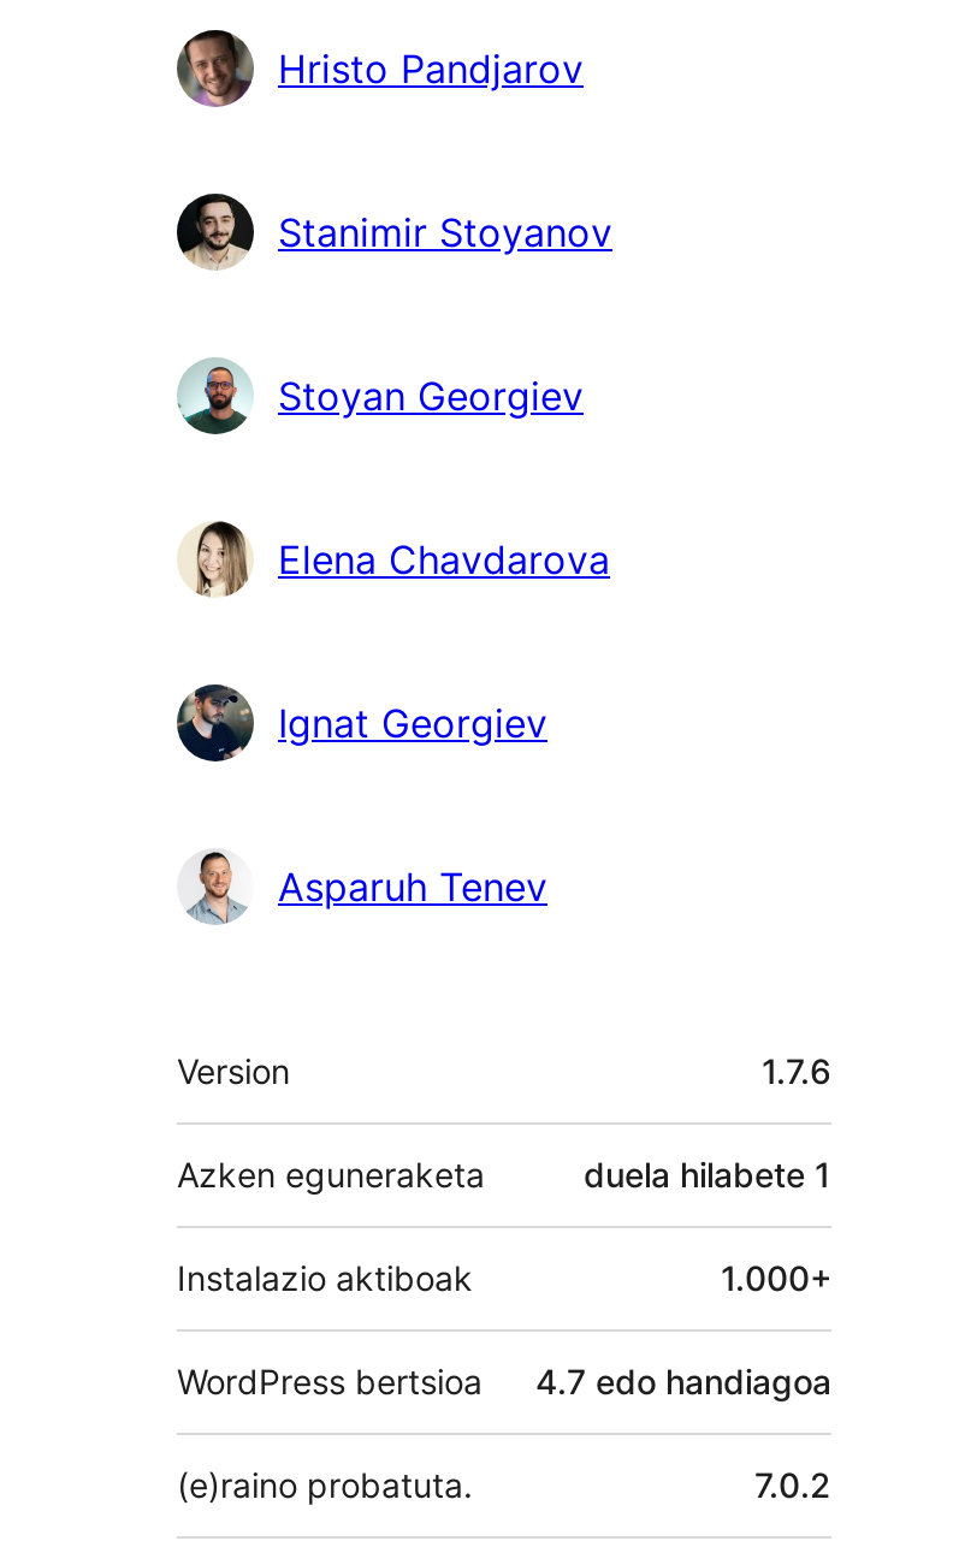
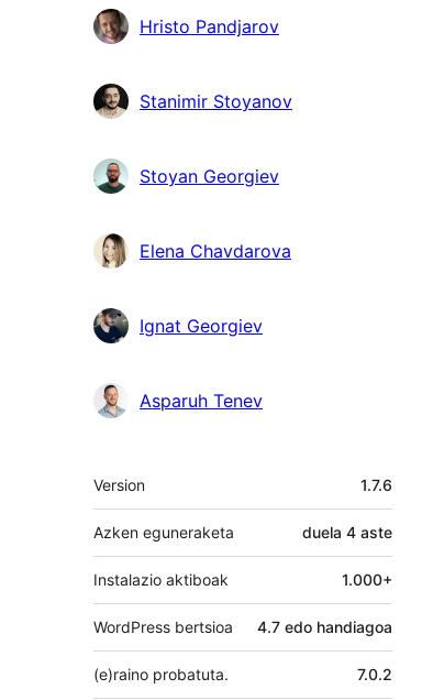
- duela hilabete 1
+ duela 4 aste
